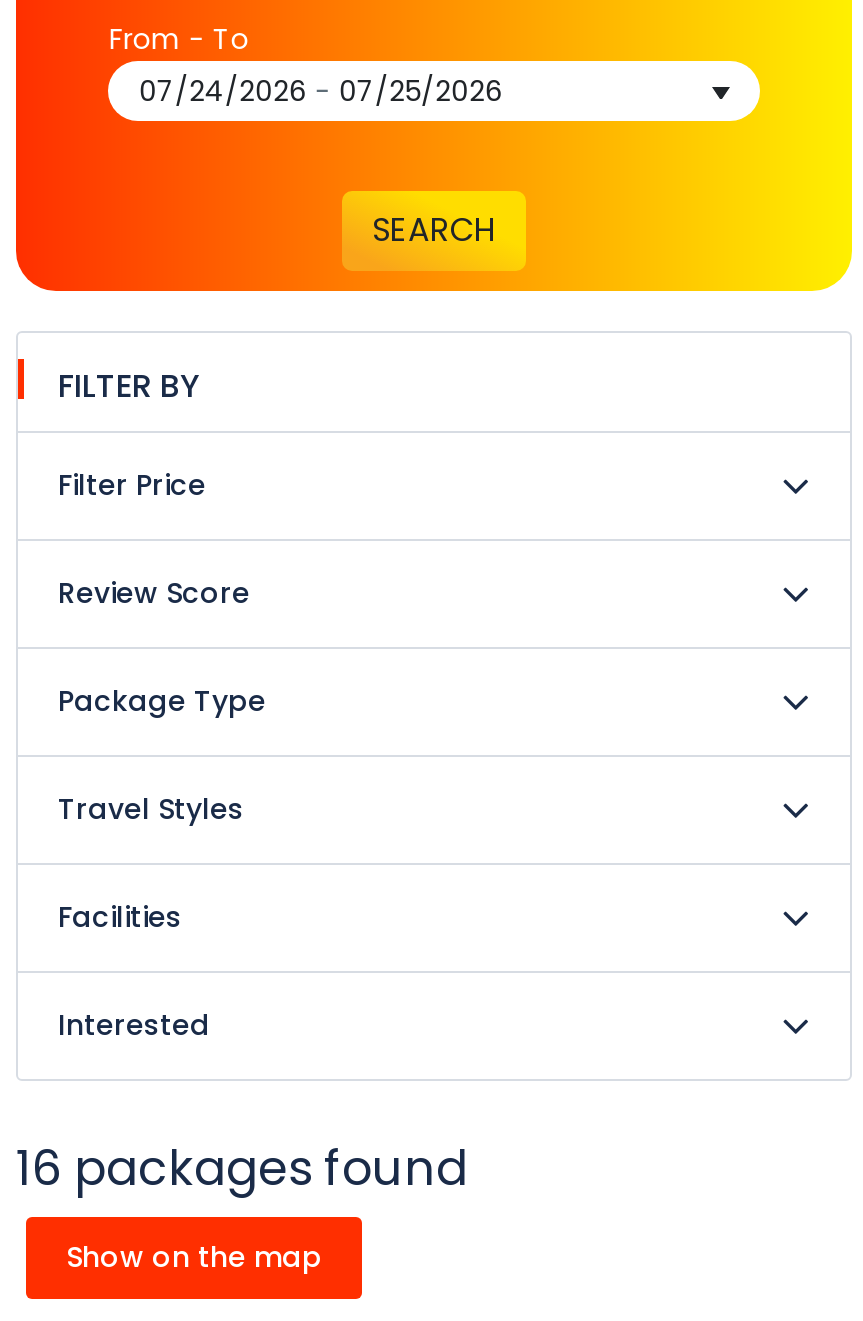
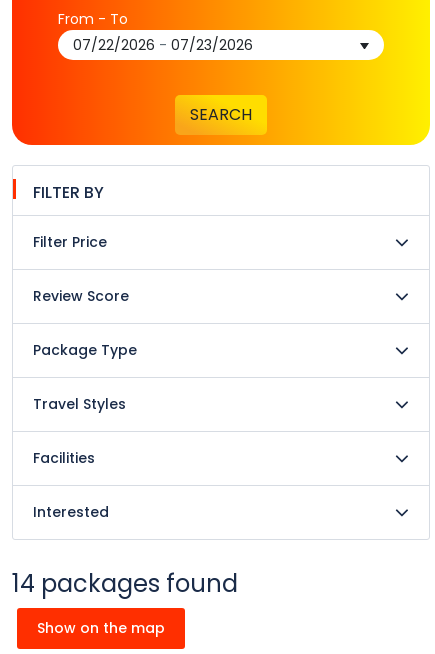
- 07/24/2026 - 07/25/2026
+ 07/22/2026 - 07/23/2026

- 16 packages found
+ 14 packages found
